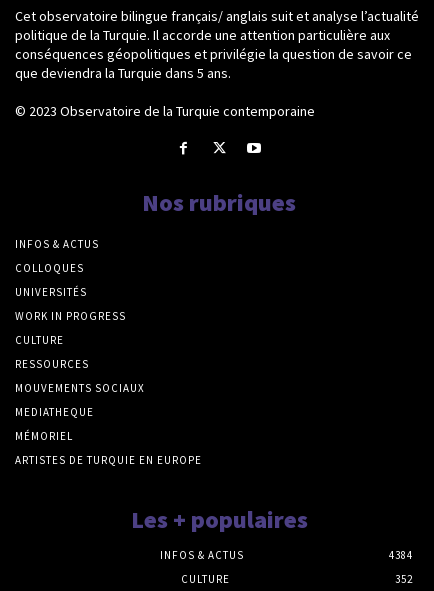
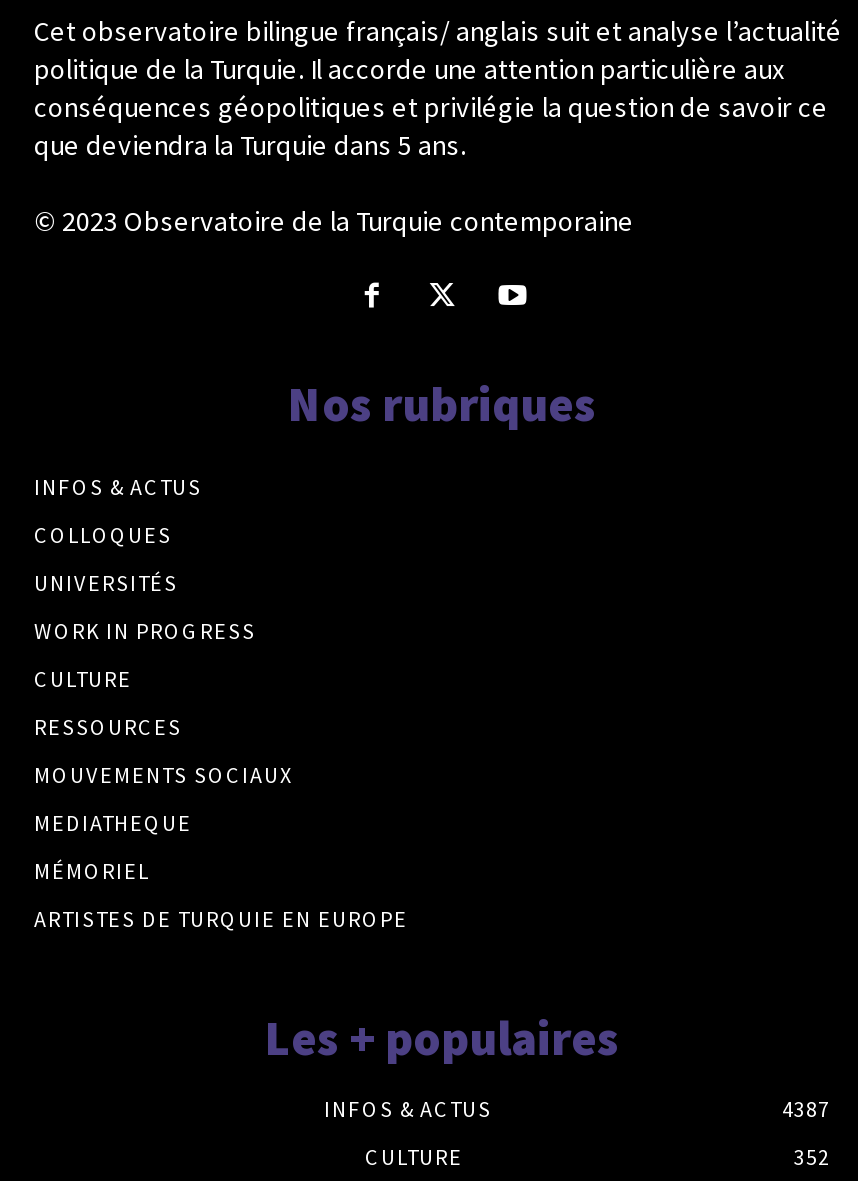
- 4384
+ 4387
